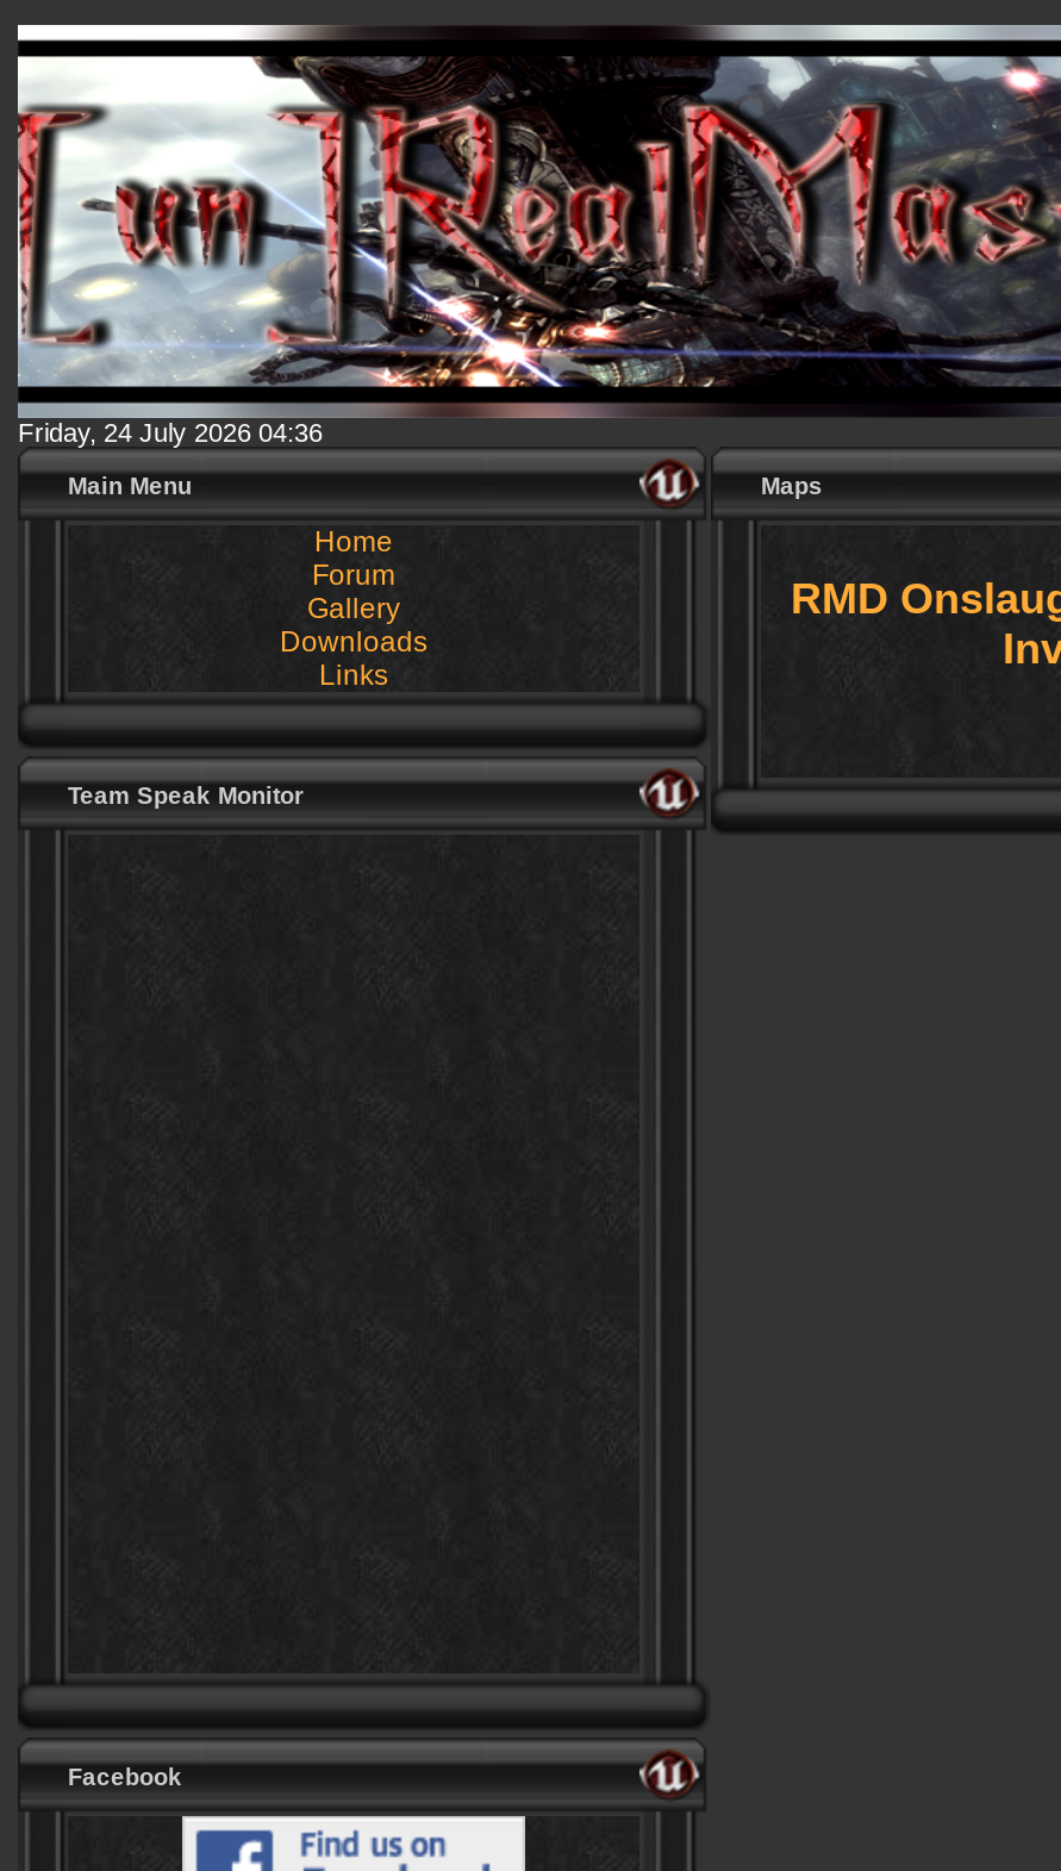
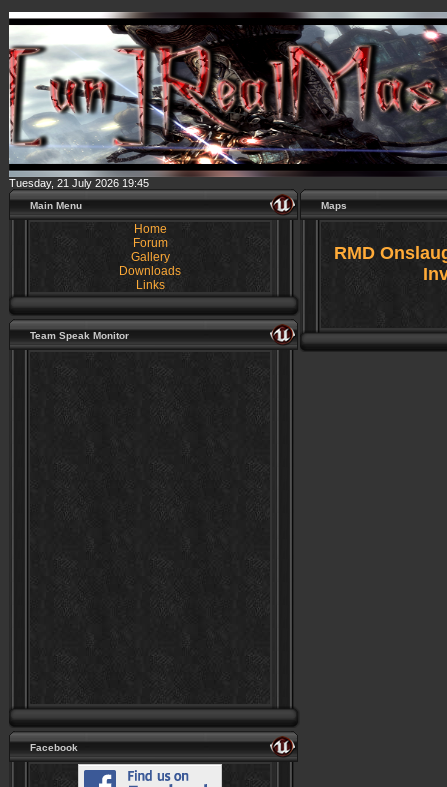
- Friday, 24 July 2026 04:36
+ Tuesday, 21 July 2026 19:45
